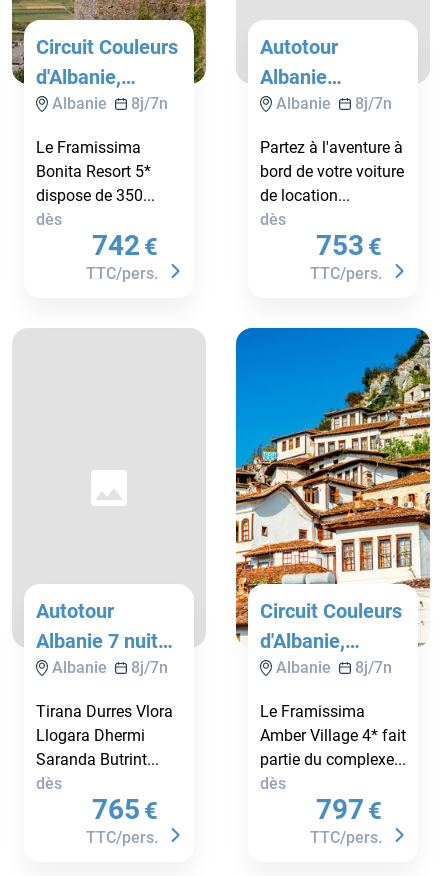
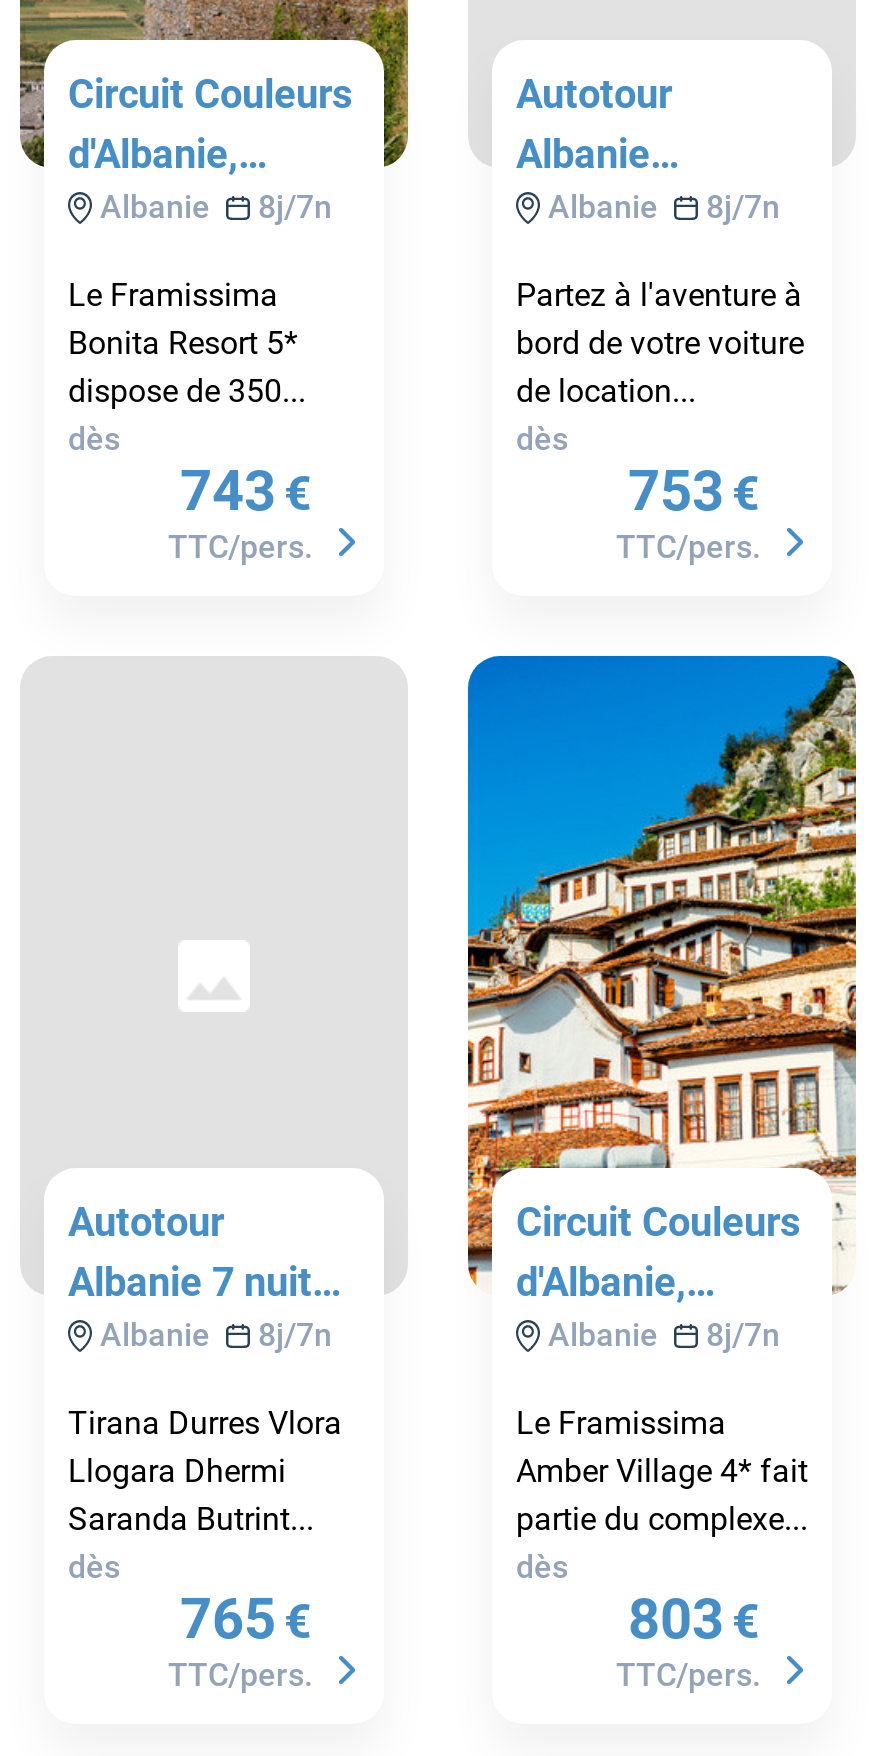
- 742 €
+ 743 €

- 797 €
+ 803 €
